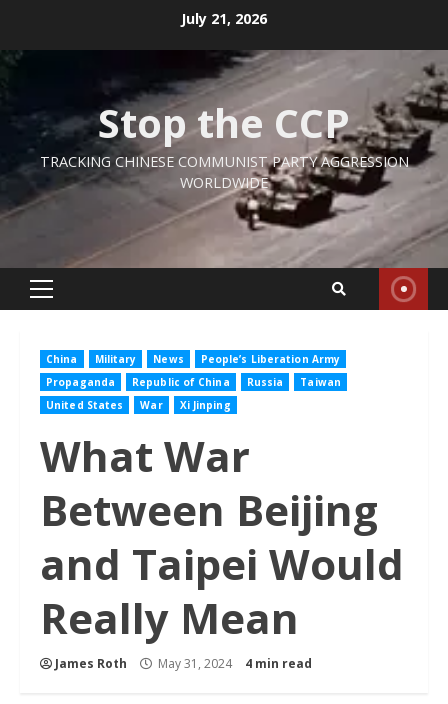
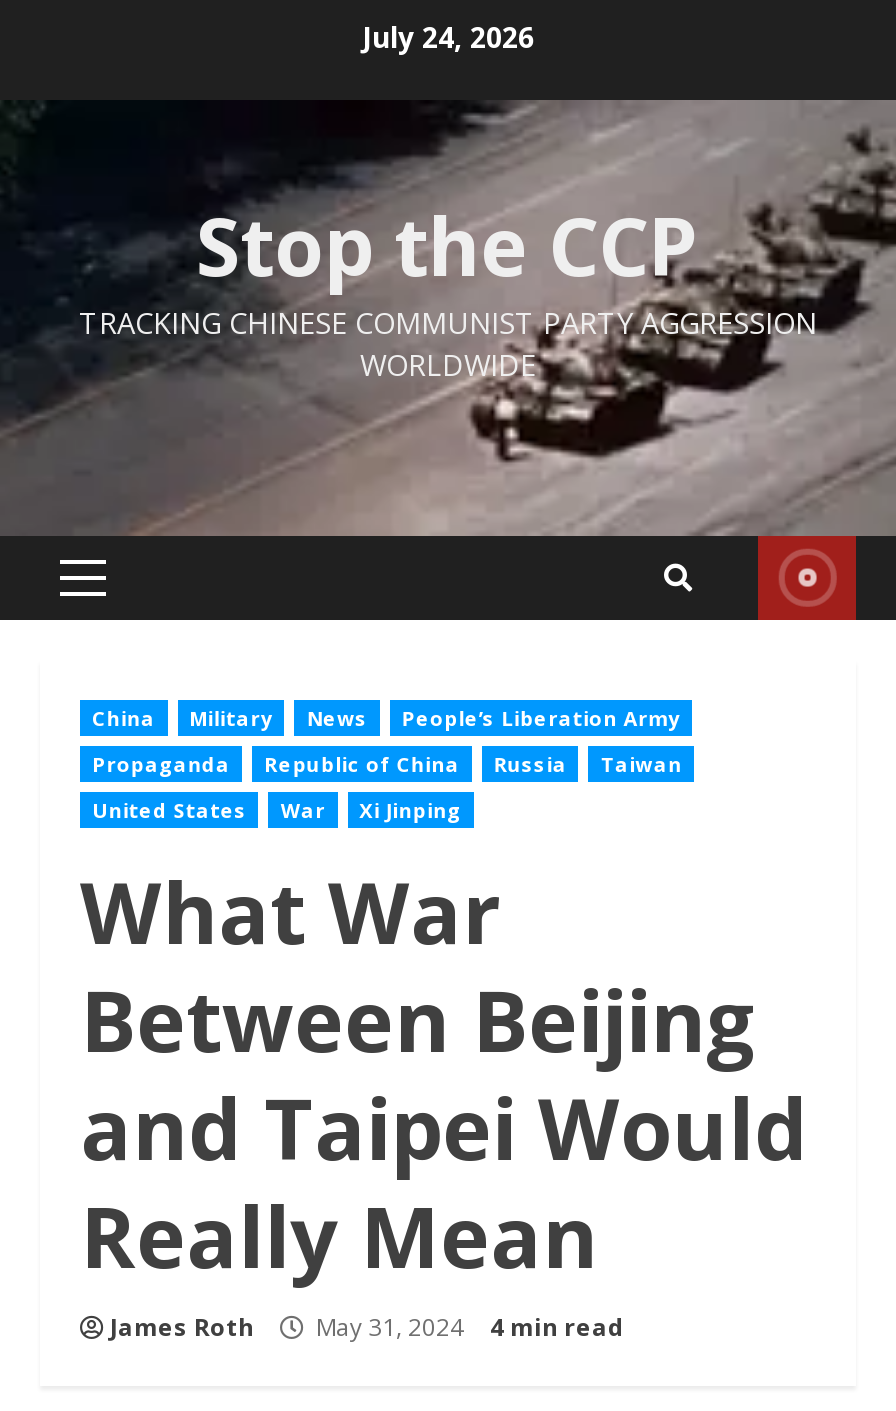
- July 21, 2026
+ July 24, 2026
